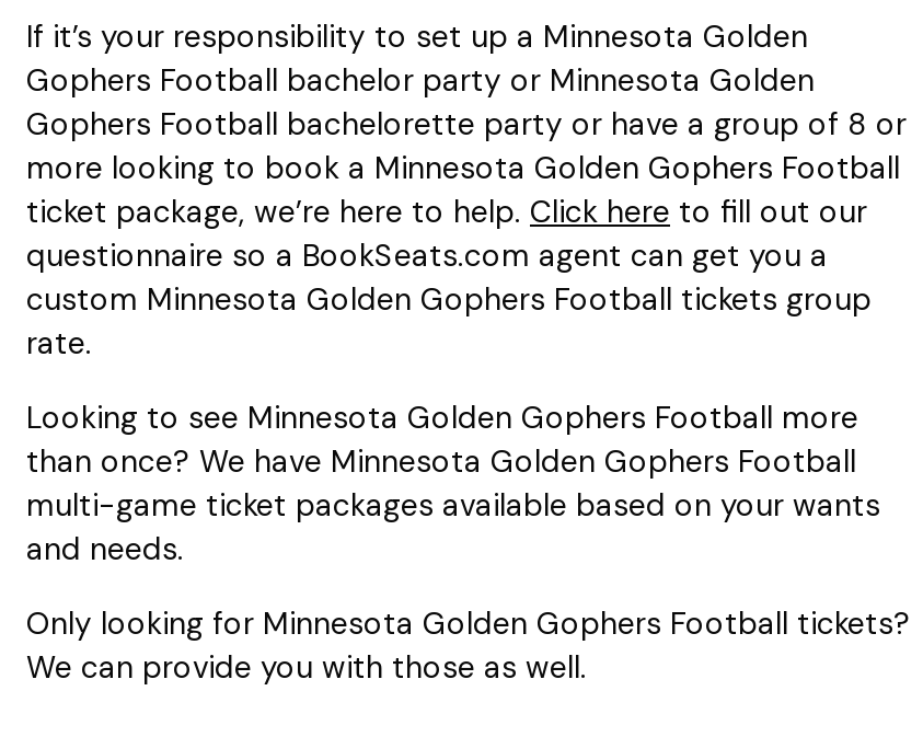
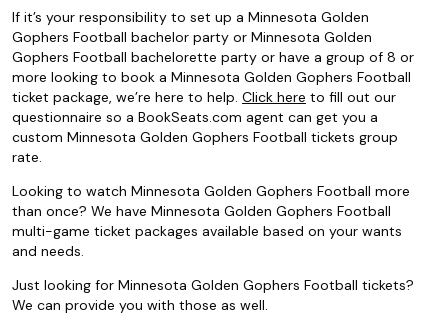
- Looking to see Minnesota Golden Gophers Football more
+ Looking to watch Minnesota Golden Gophers Football more

- Only looking for Minnesota Golden Gophers Football tickets?
+ Just looking for Minnesota Golden Gophers Football tickets?
